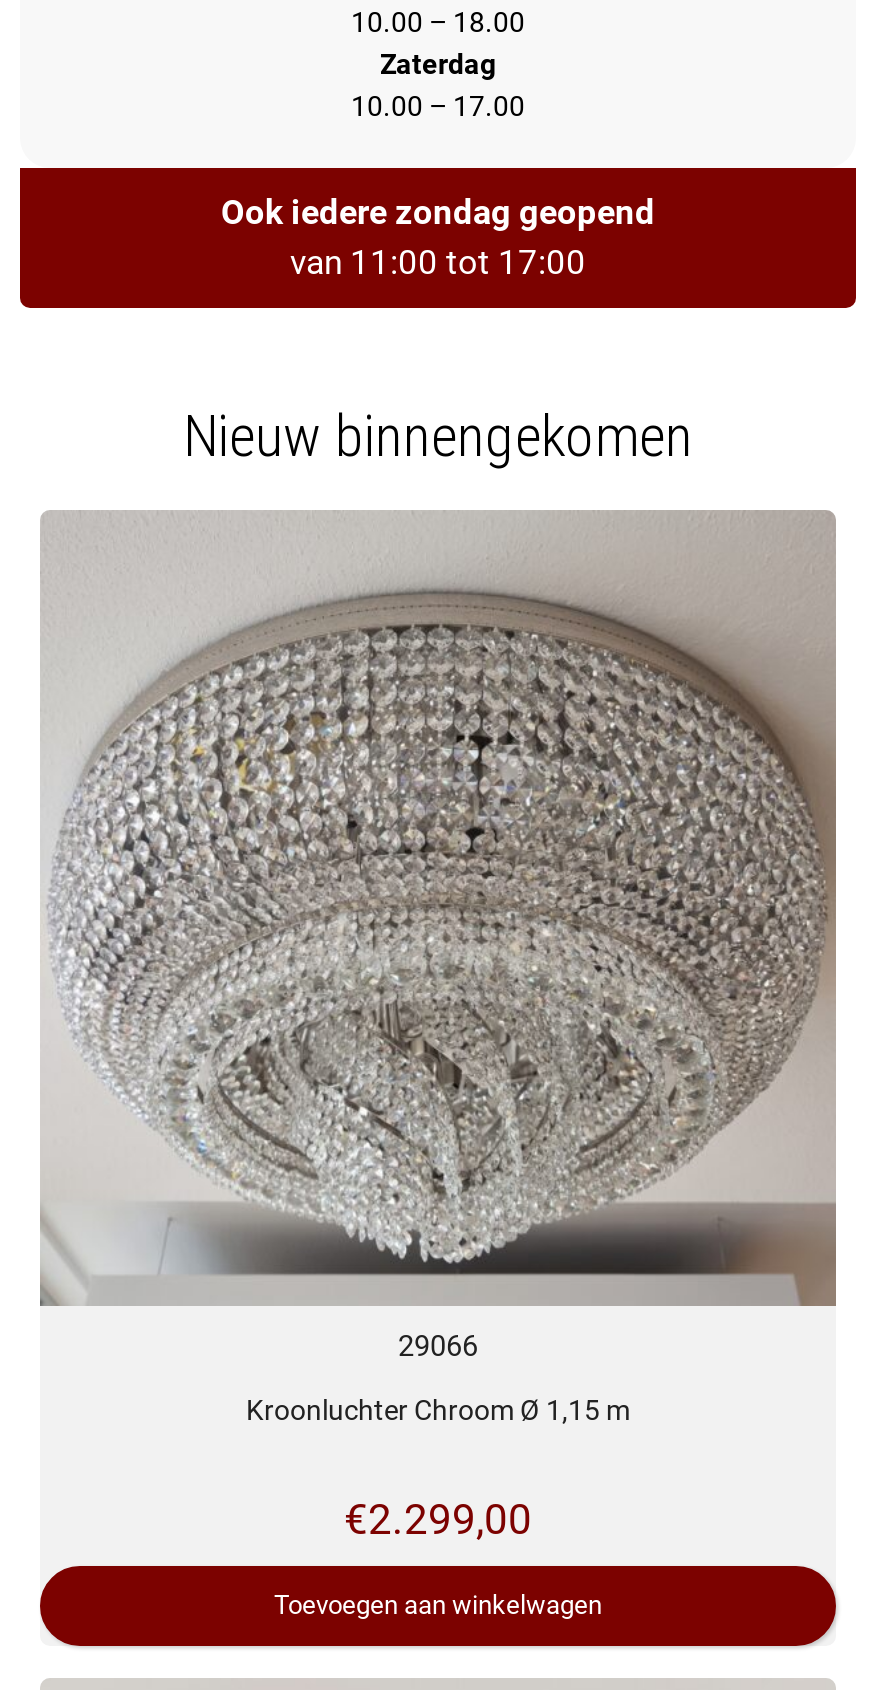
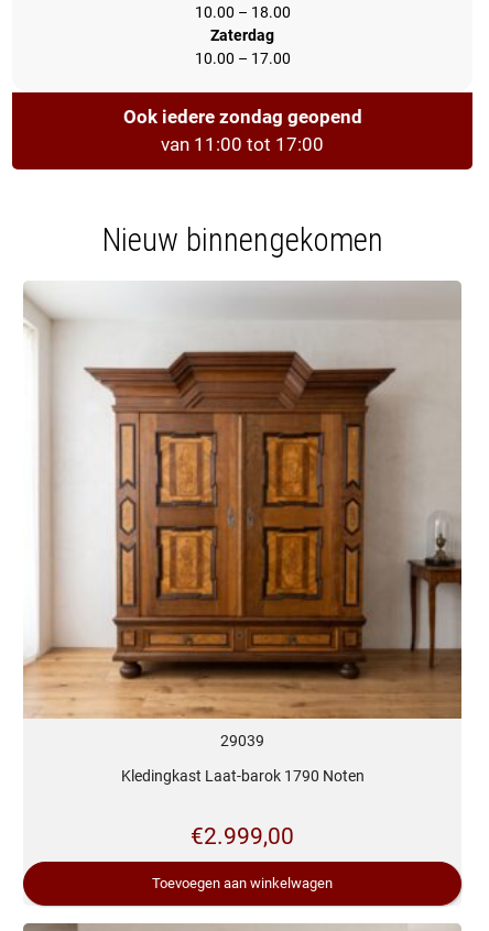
- [image]
- 29066
+ [image]
+ 29039

- Kroonluchter Chroom Ø 1,15 m
+ Kledingkast Laat-barok 1790 Noten

- €2.299,00
+ €2.999,00
